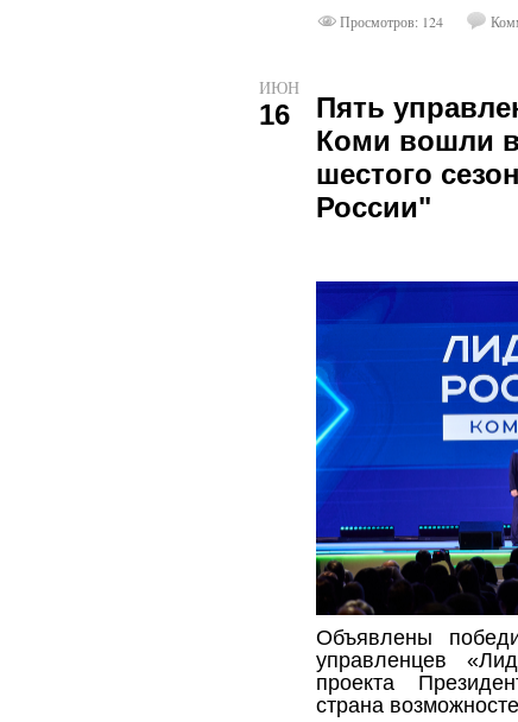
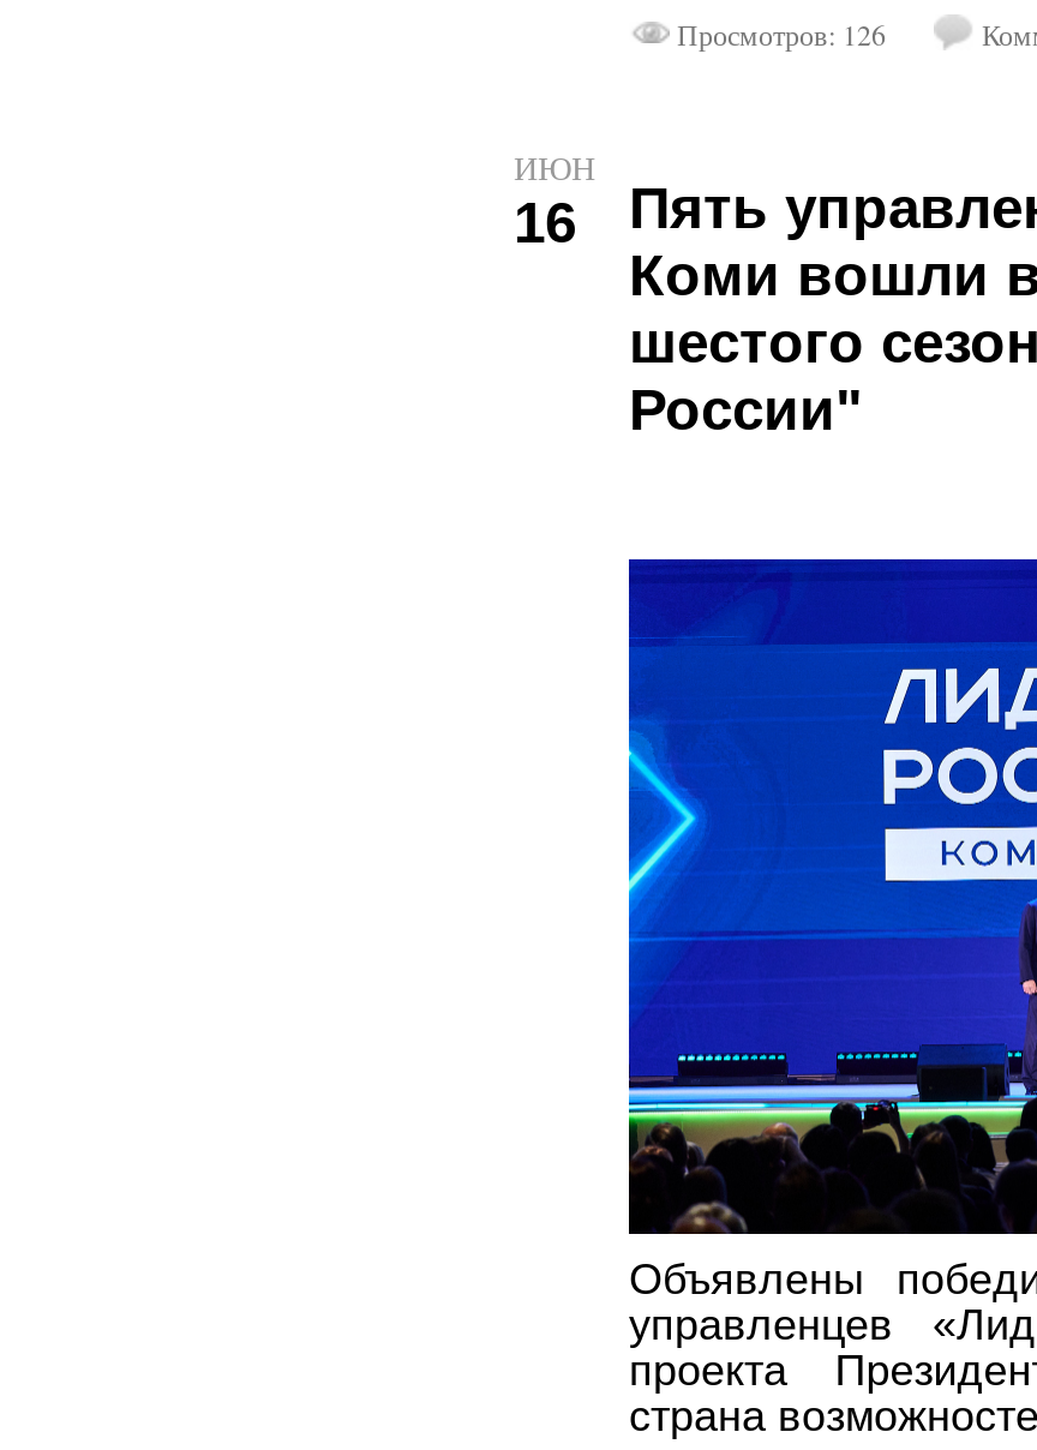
- Просмотров: 124
+ Просмотров: 126
